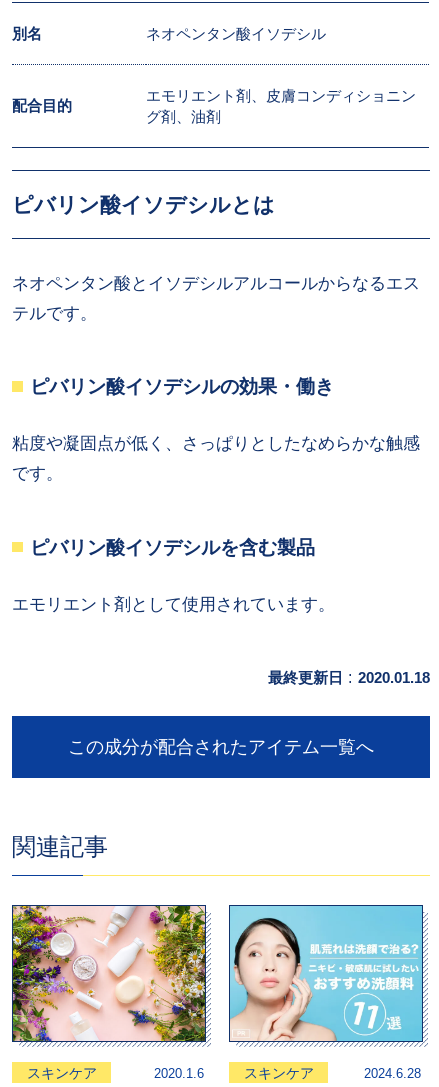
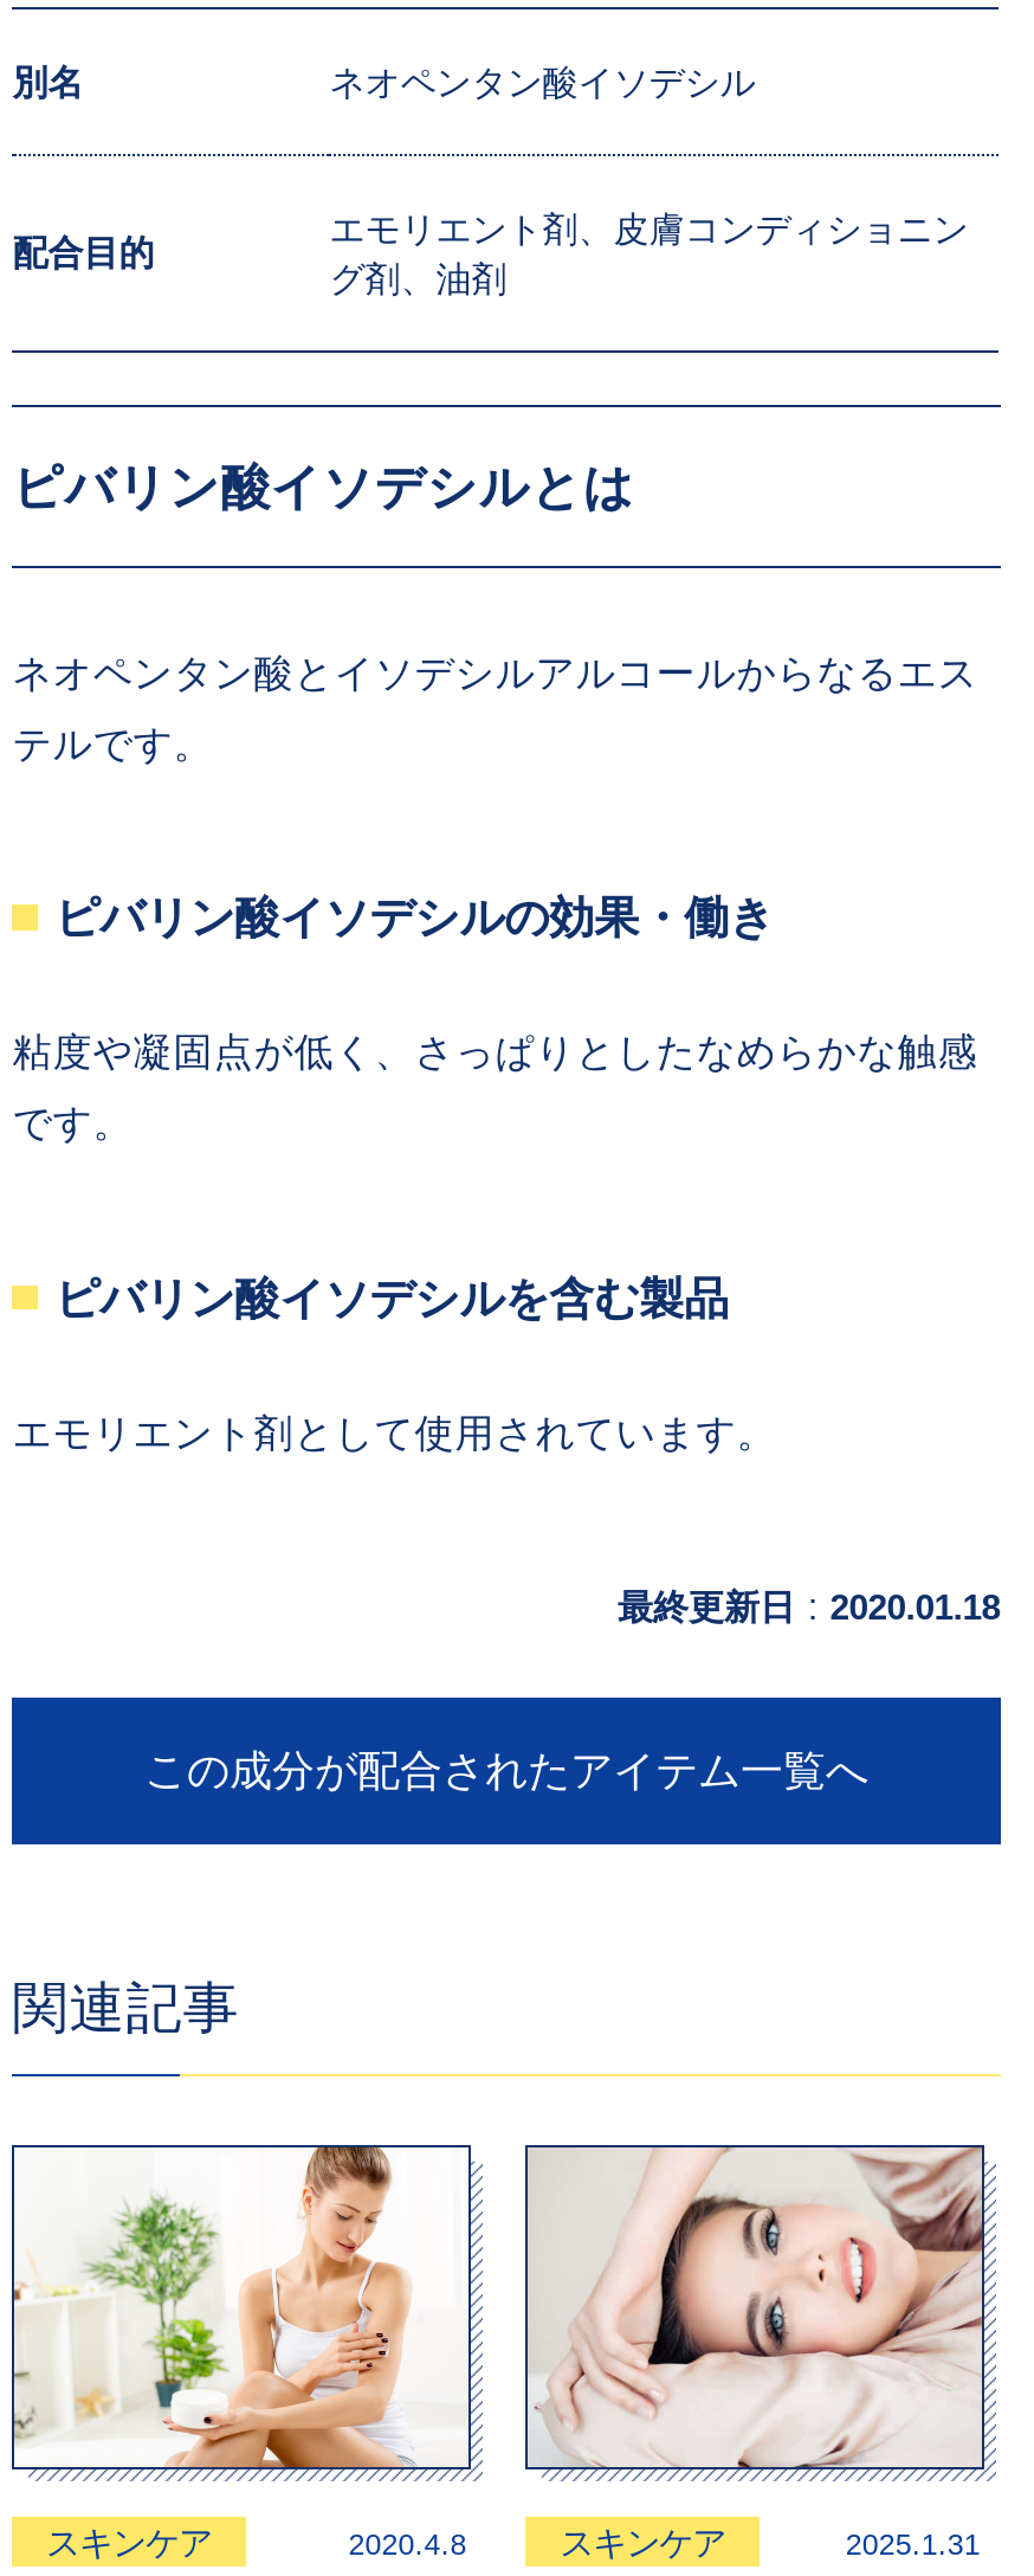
- [image]
- 2020.1.6
+ [image]
+ 2020.4.8

- [image]
- 2024.6.28
+ [image]
+ 2025.1.31
